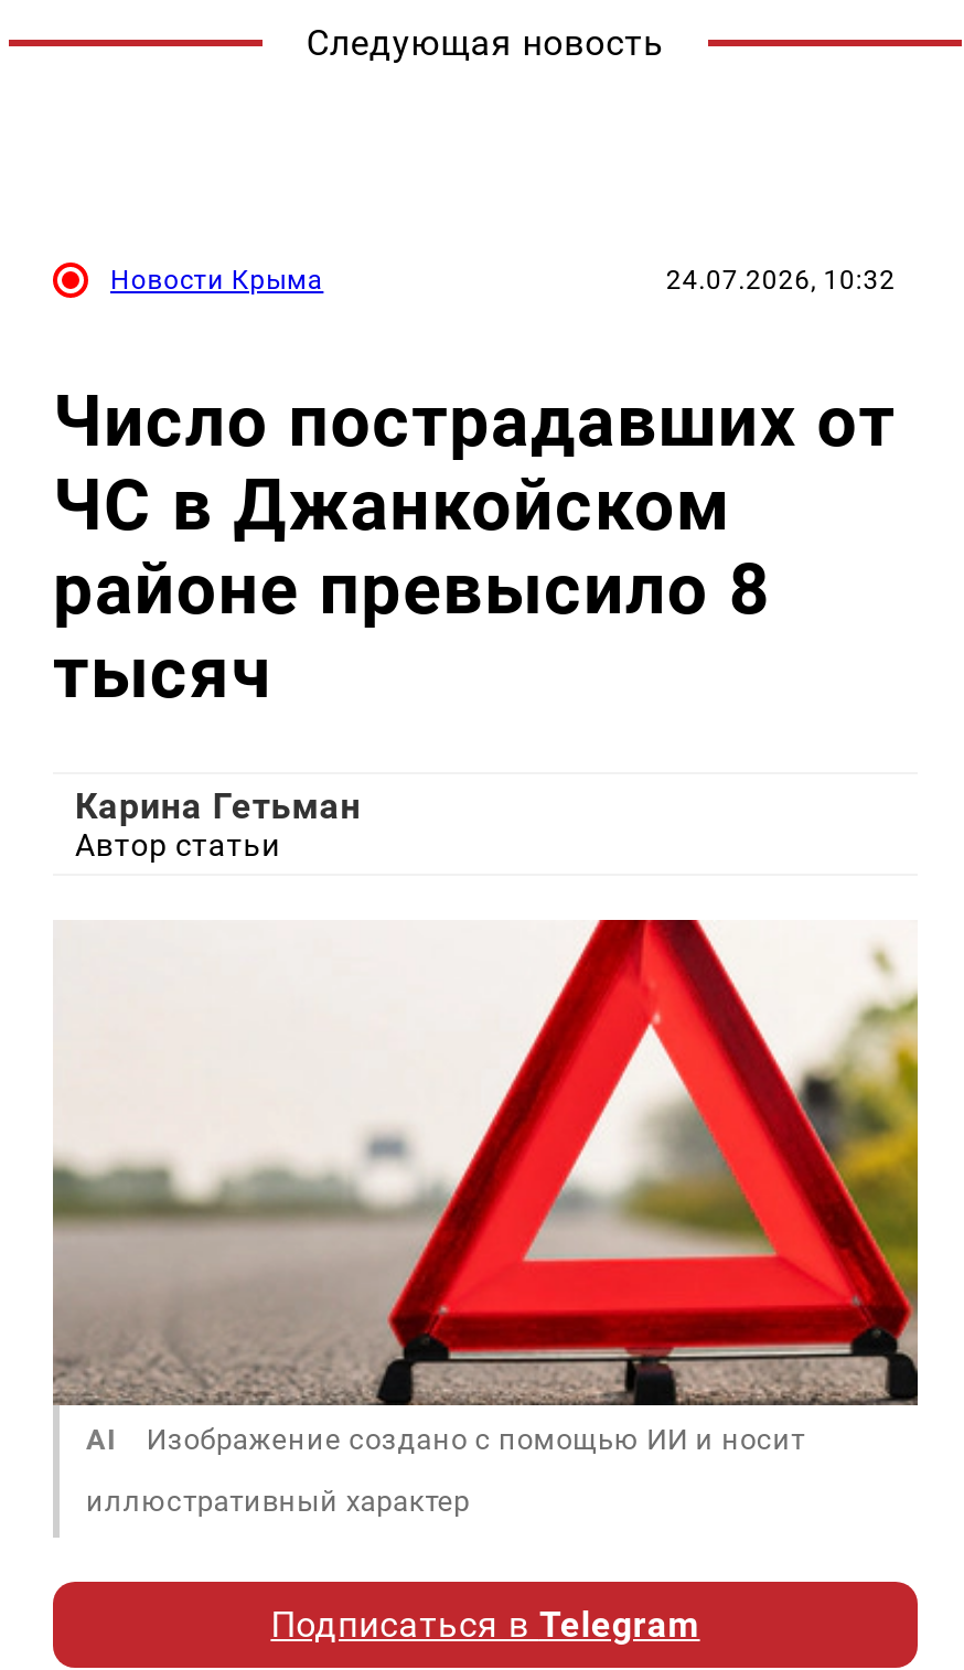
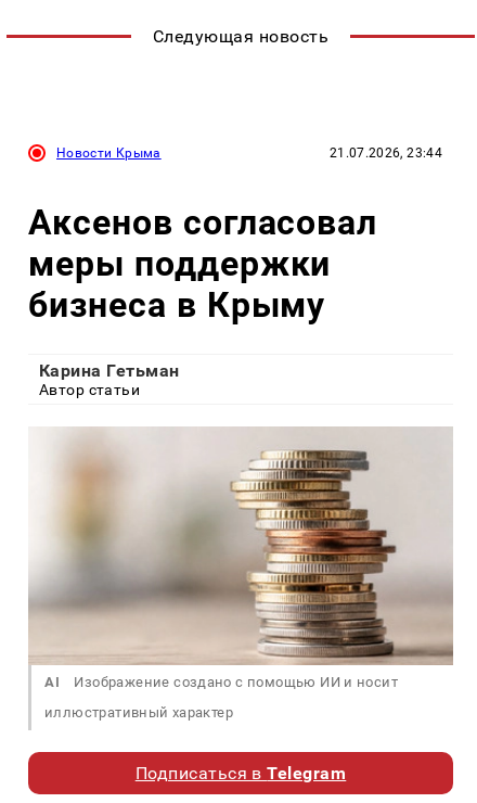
- 24.07.2026, 10:32
+ 21.07.2026, 23:44

- Число пострадавших от
- ЧС в Джанкойском
- районе превысило 8
- тысяч
+ Аксенов согласовал
+ меры поддержки
+ бизнеса в Крыму

- [image]
+ [image]
